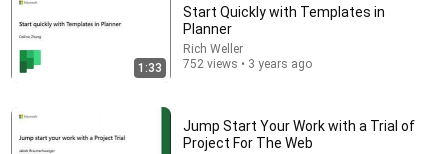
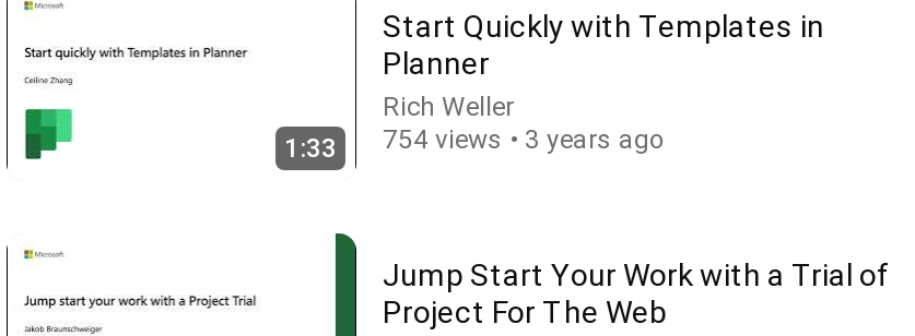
- 752 views • 3 years ago
+ 754 views • 3 years ago
